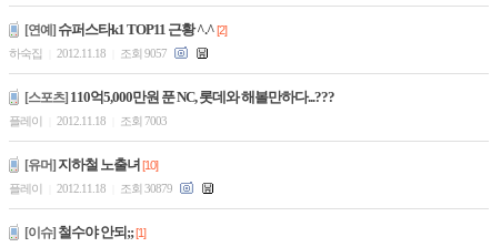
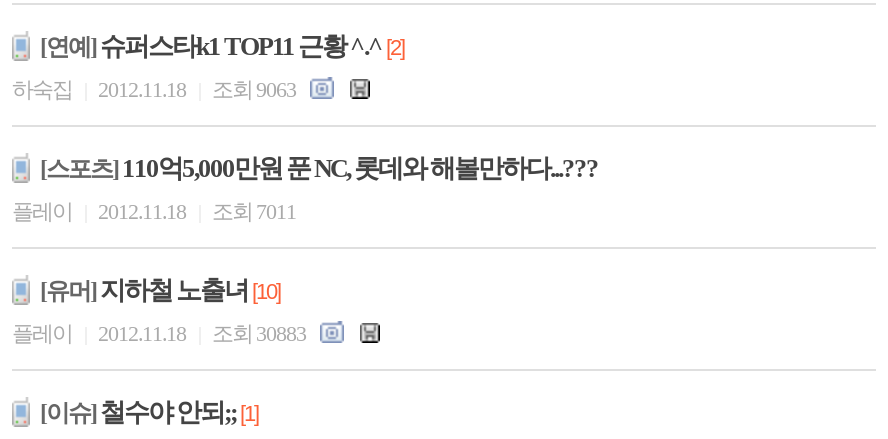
- 하숙집 2012.11.18 조회 9057
+ 하숙집 2012.11.18 조회 9063

- 플레이 2012.11.18 조회 7003
+ 플레이 2012.11.18 조회 7011

- 플레이 2012.11.18 조회 30879
+ 플레이 2012.11.18 조회 30883
